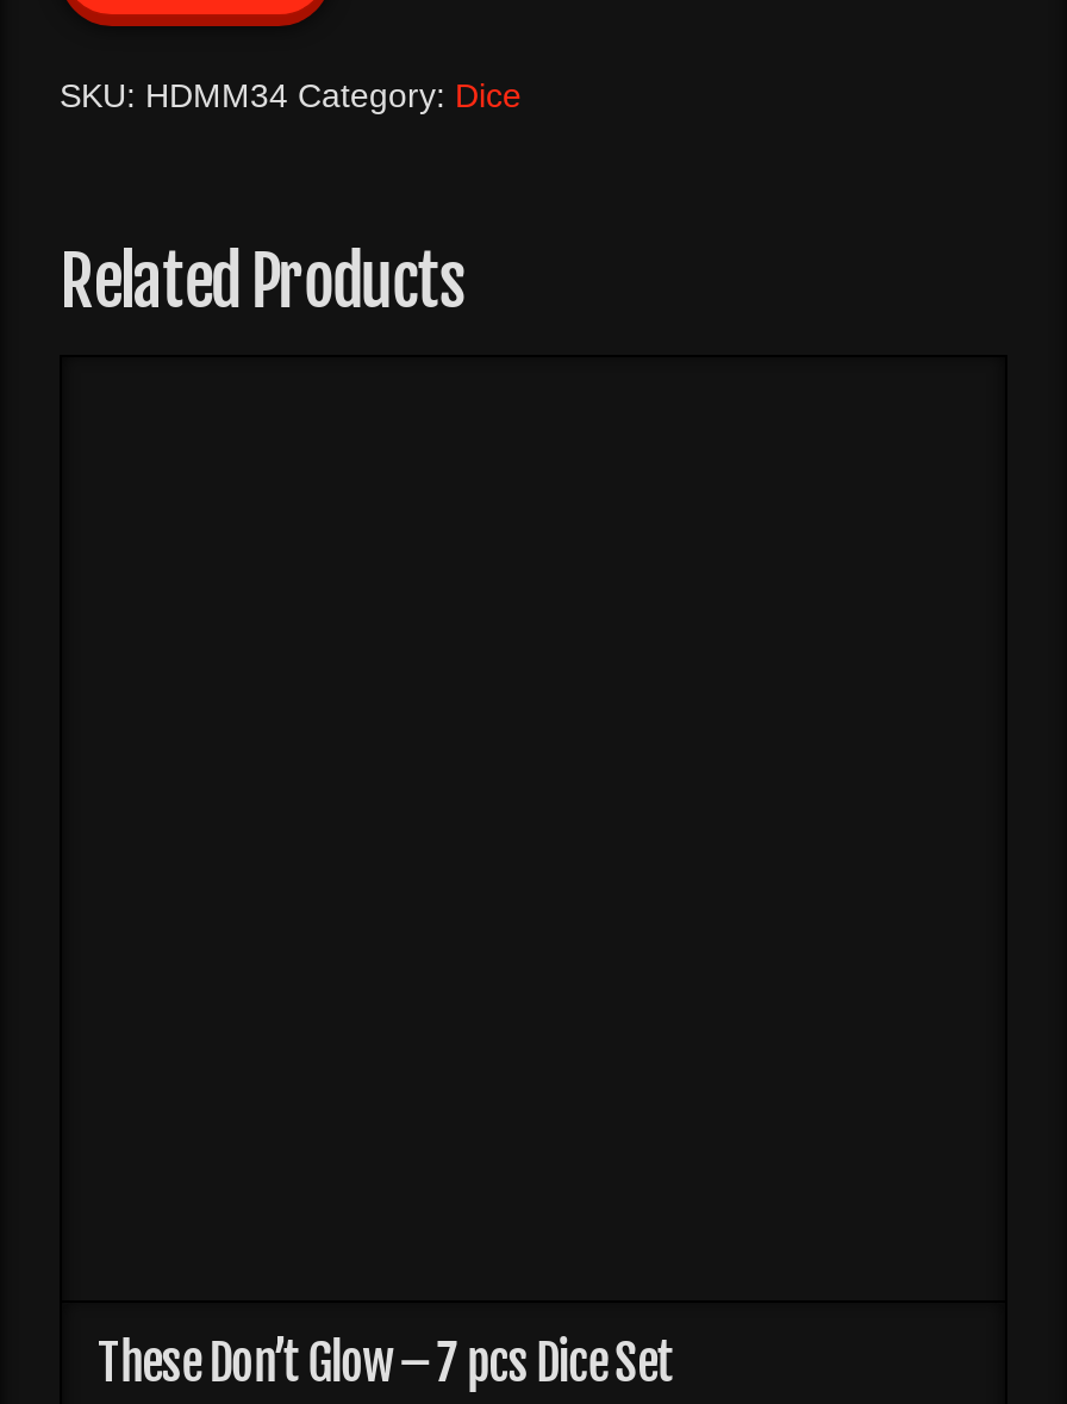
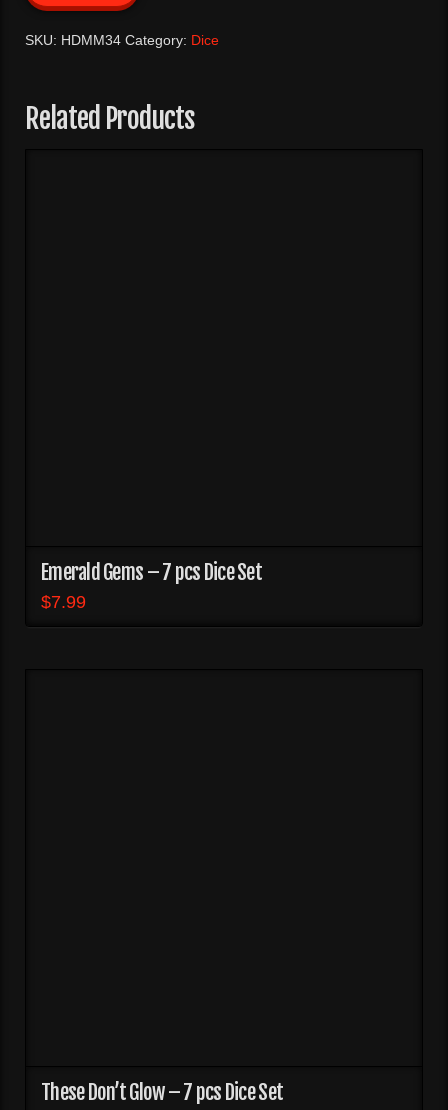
+ Emerald Gems – 7 pcs Dice Set
+ $7.99
